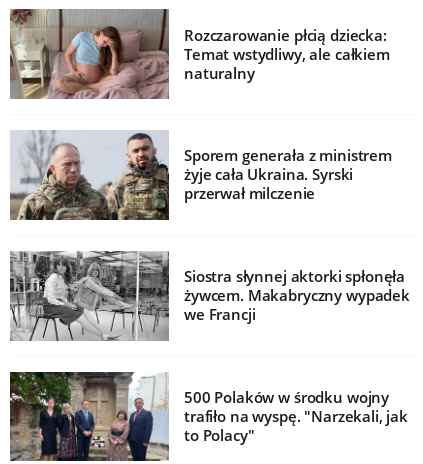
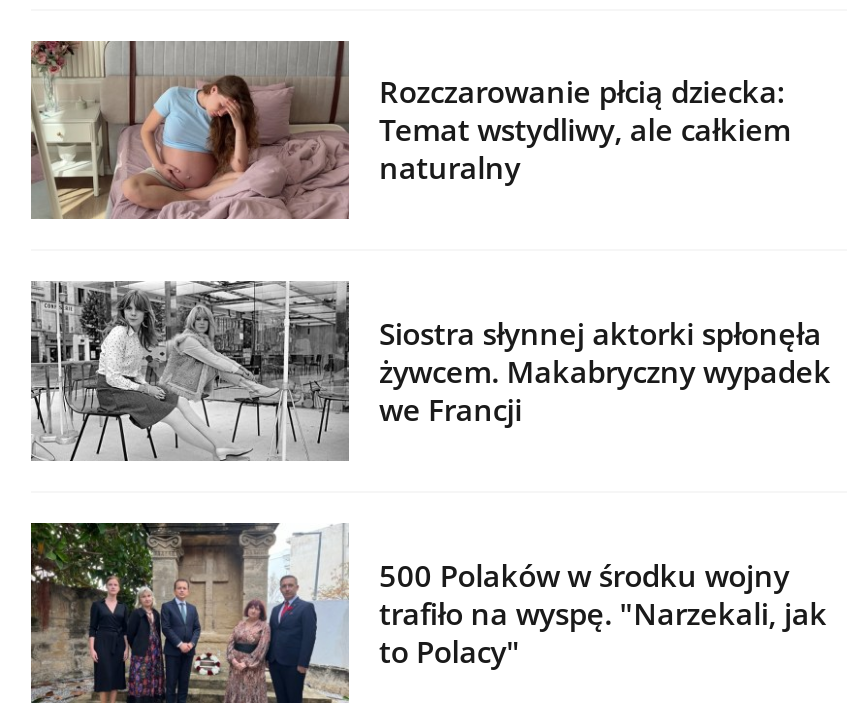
- [image]
- Sporem generała z ministrem
- żyje cała Ukraina. Syrski
- przerwał milczenie
